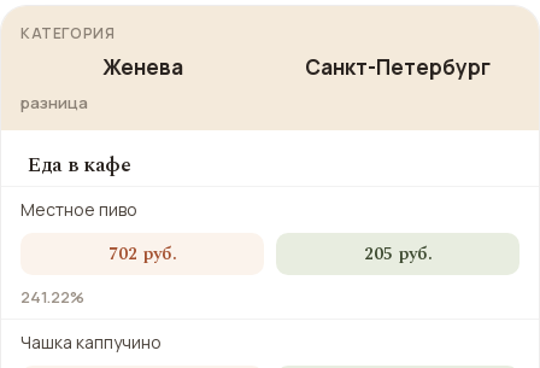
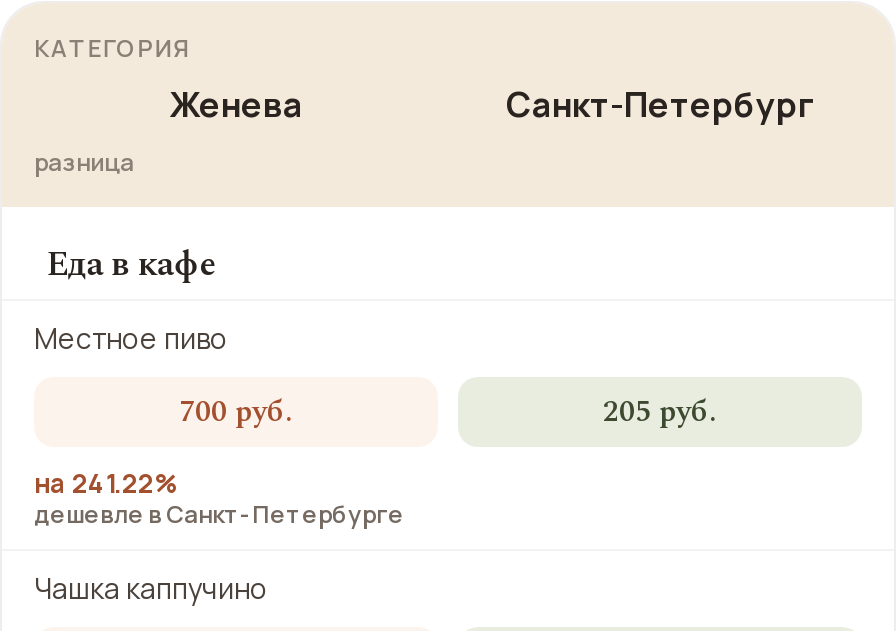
- 702 руб.
+ 700 руб.

- 241.22%
+ на 241.22%
+ дешевле в Санкт-Петербурге
